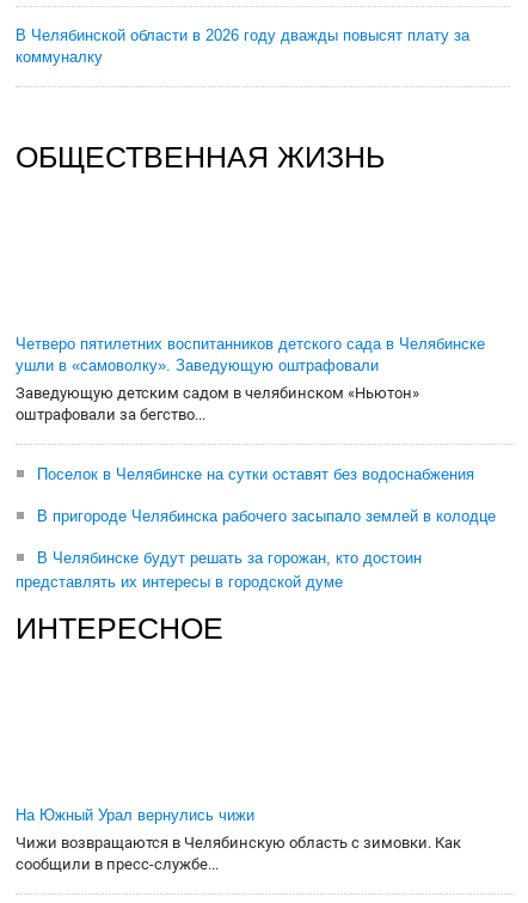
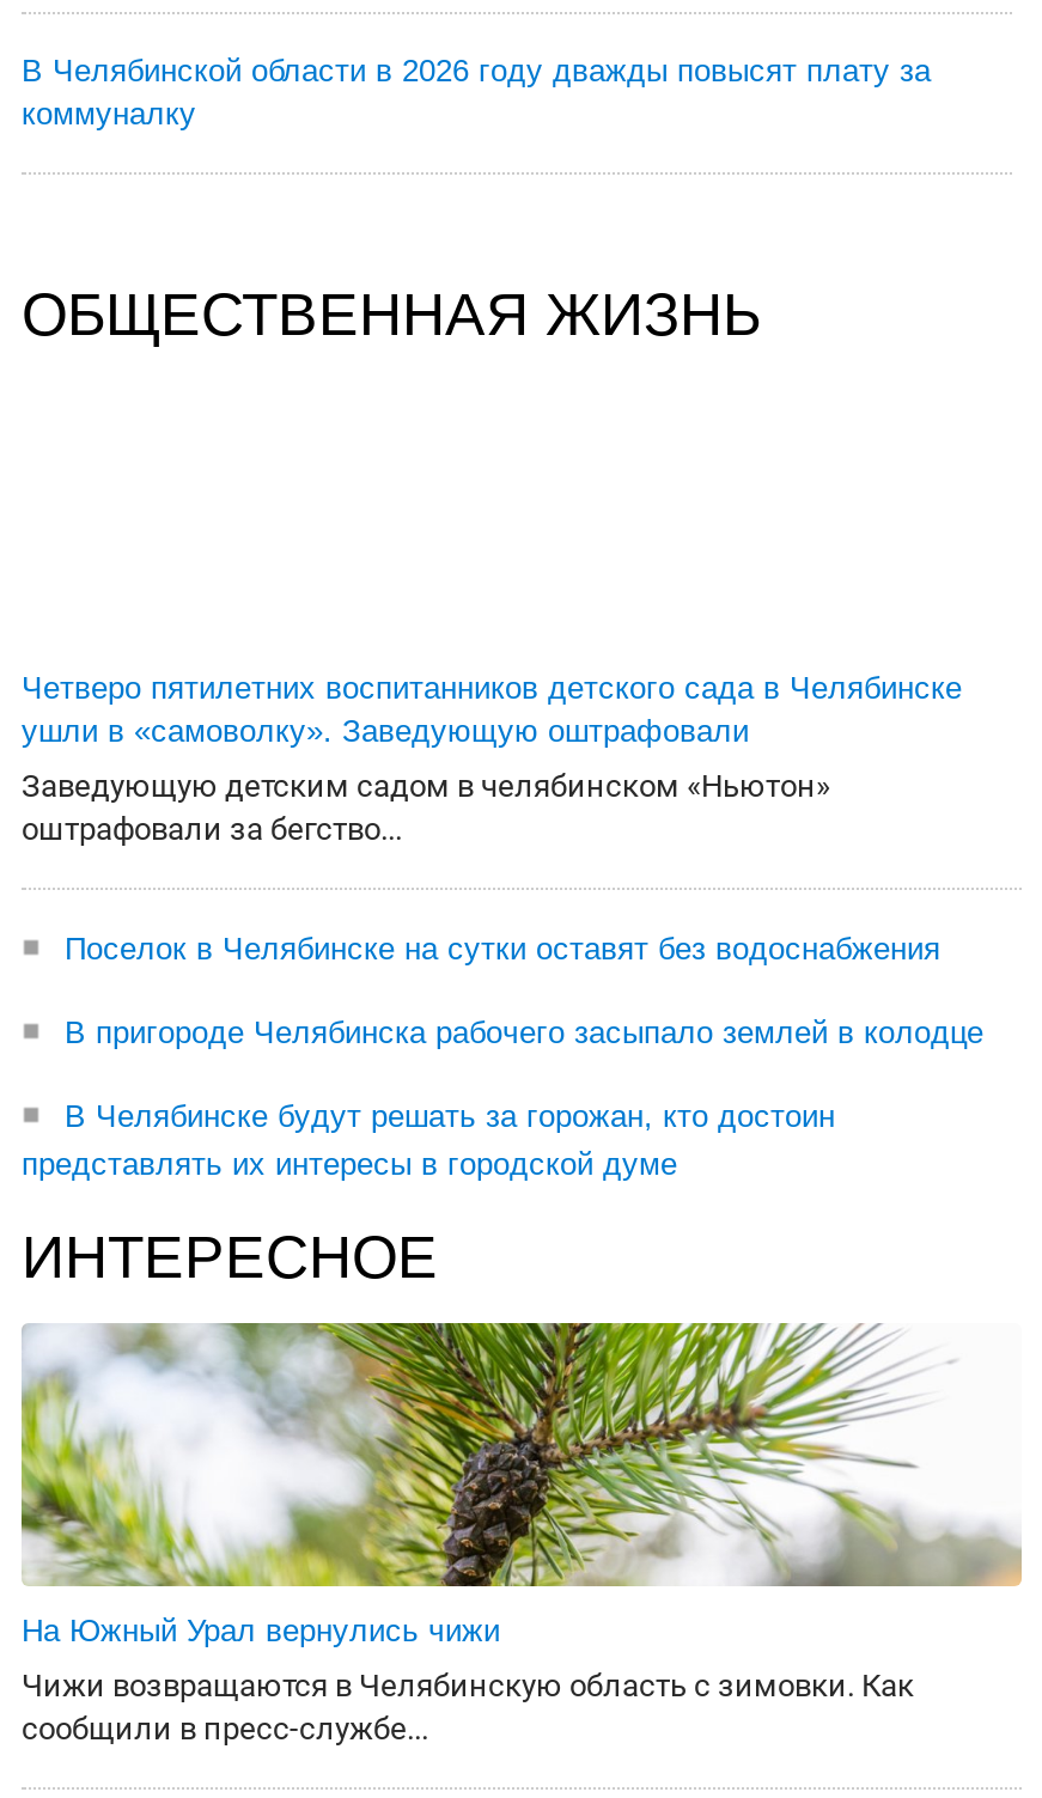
+ [image]
